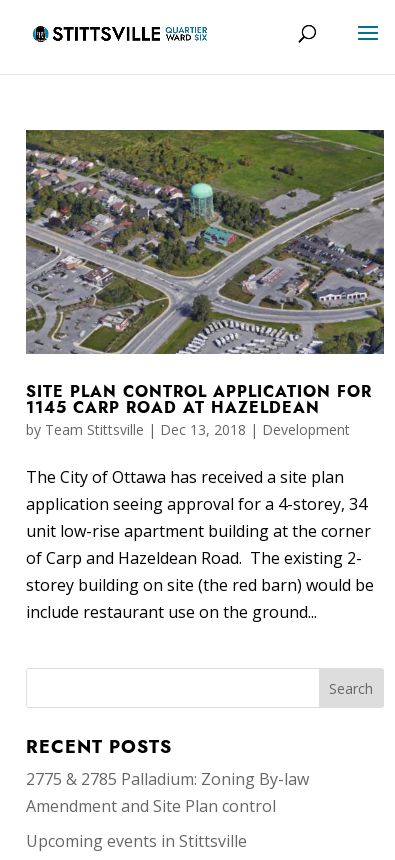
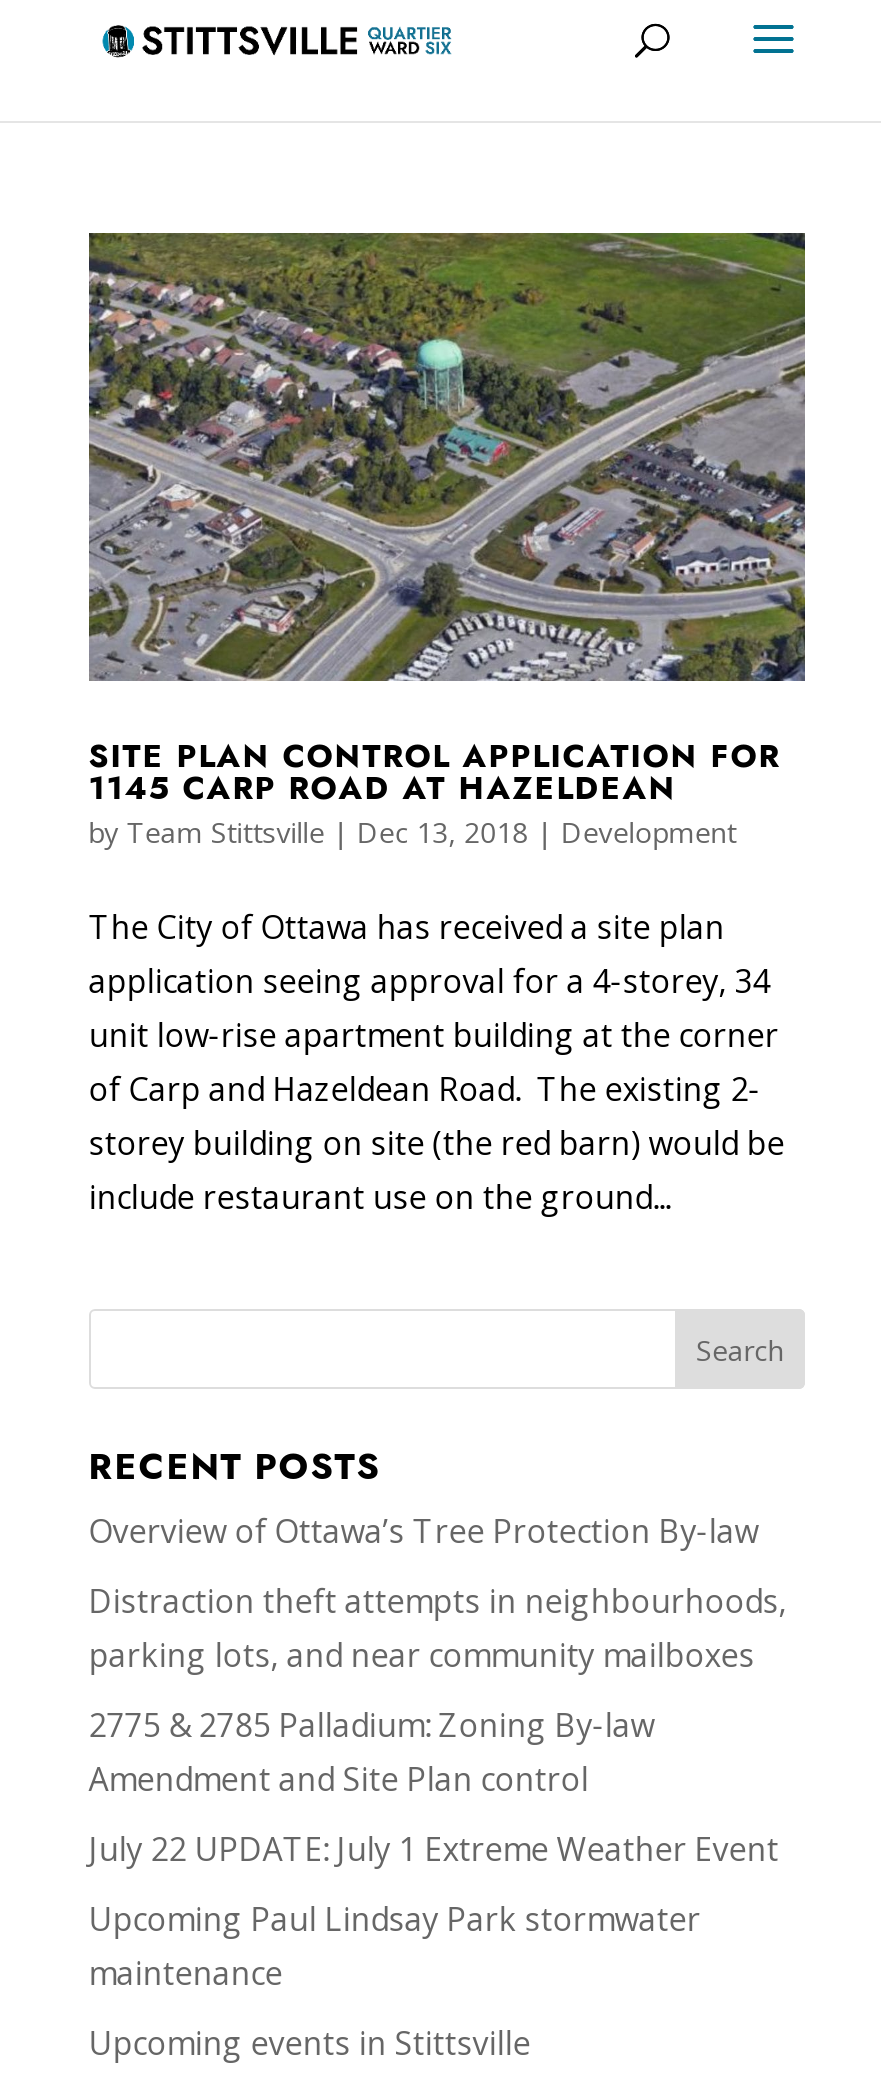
+ Overview of Ottawa’s Tree Protection By-law
+ Distraction theft attempts in neighbourhoods,
+ parking lots, and near community mailboxes

+ July 22 UPDATE: July 1 Extreme Weather Event
+ Upcoming Paul Lindsay Park stormwater
+ maintenance
